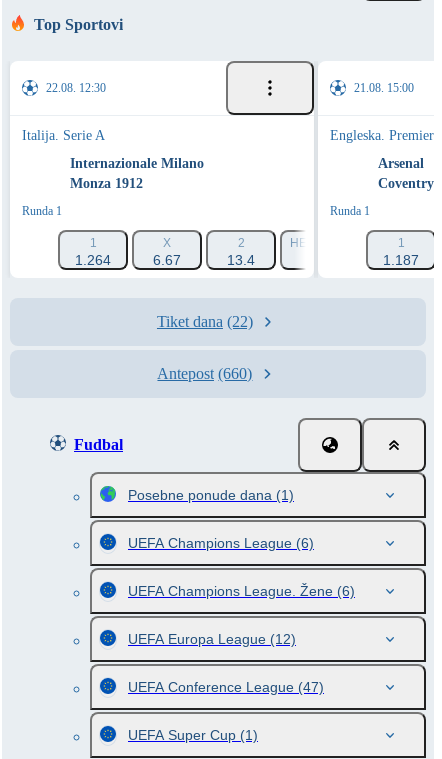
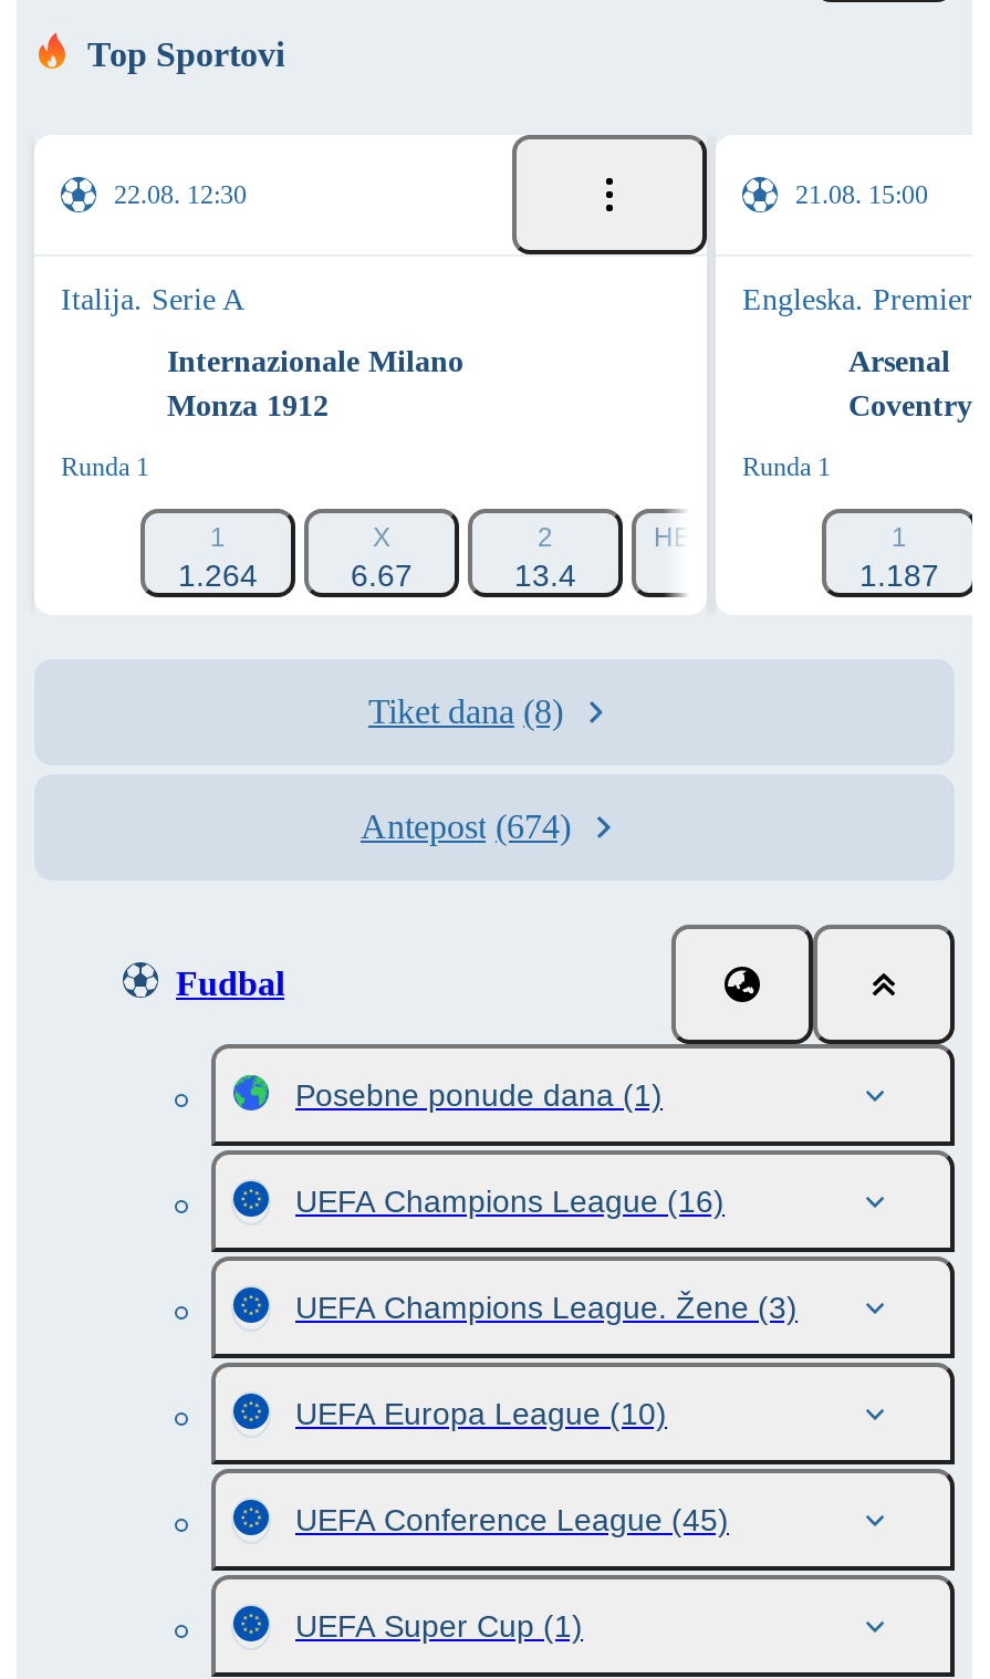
- Tiket dana (22)
+ Tiket dana (8)

- Antepost (660)
+ Antepost (674)

- UEFA Champions League (6)
+ UEFA Champions League (16)

- UEFA Champions League. Žene (6)
+ UEFA Champions League. Žene (3)

- UEFA Europa League (12)
+ UEFA Europa League (10)

- UEFA Conference League (47)
+ UEFA Conference League (45)
